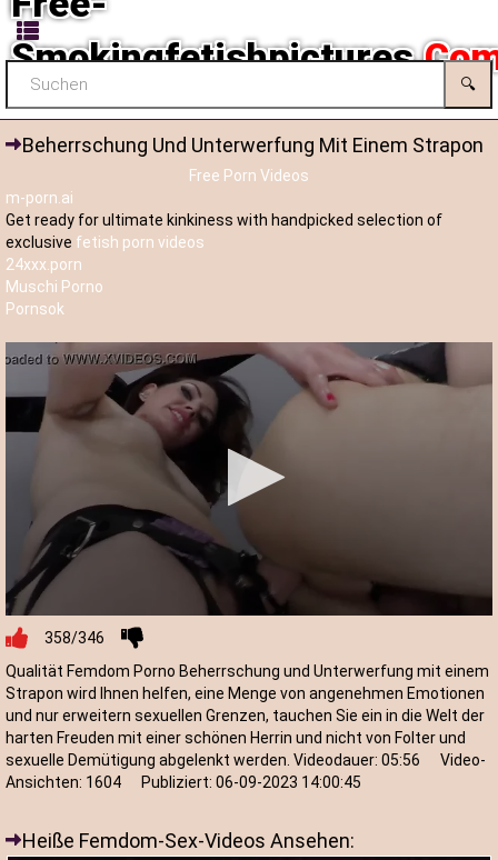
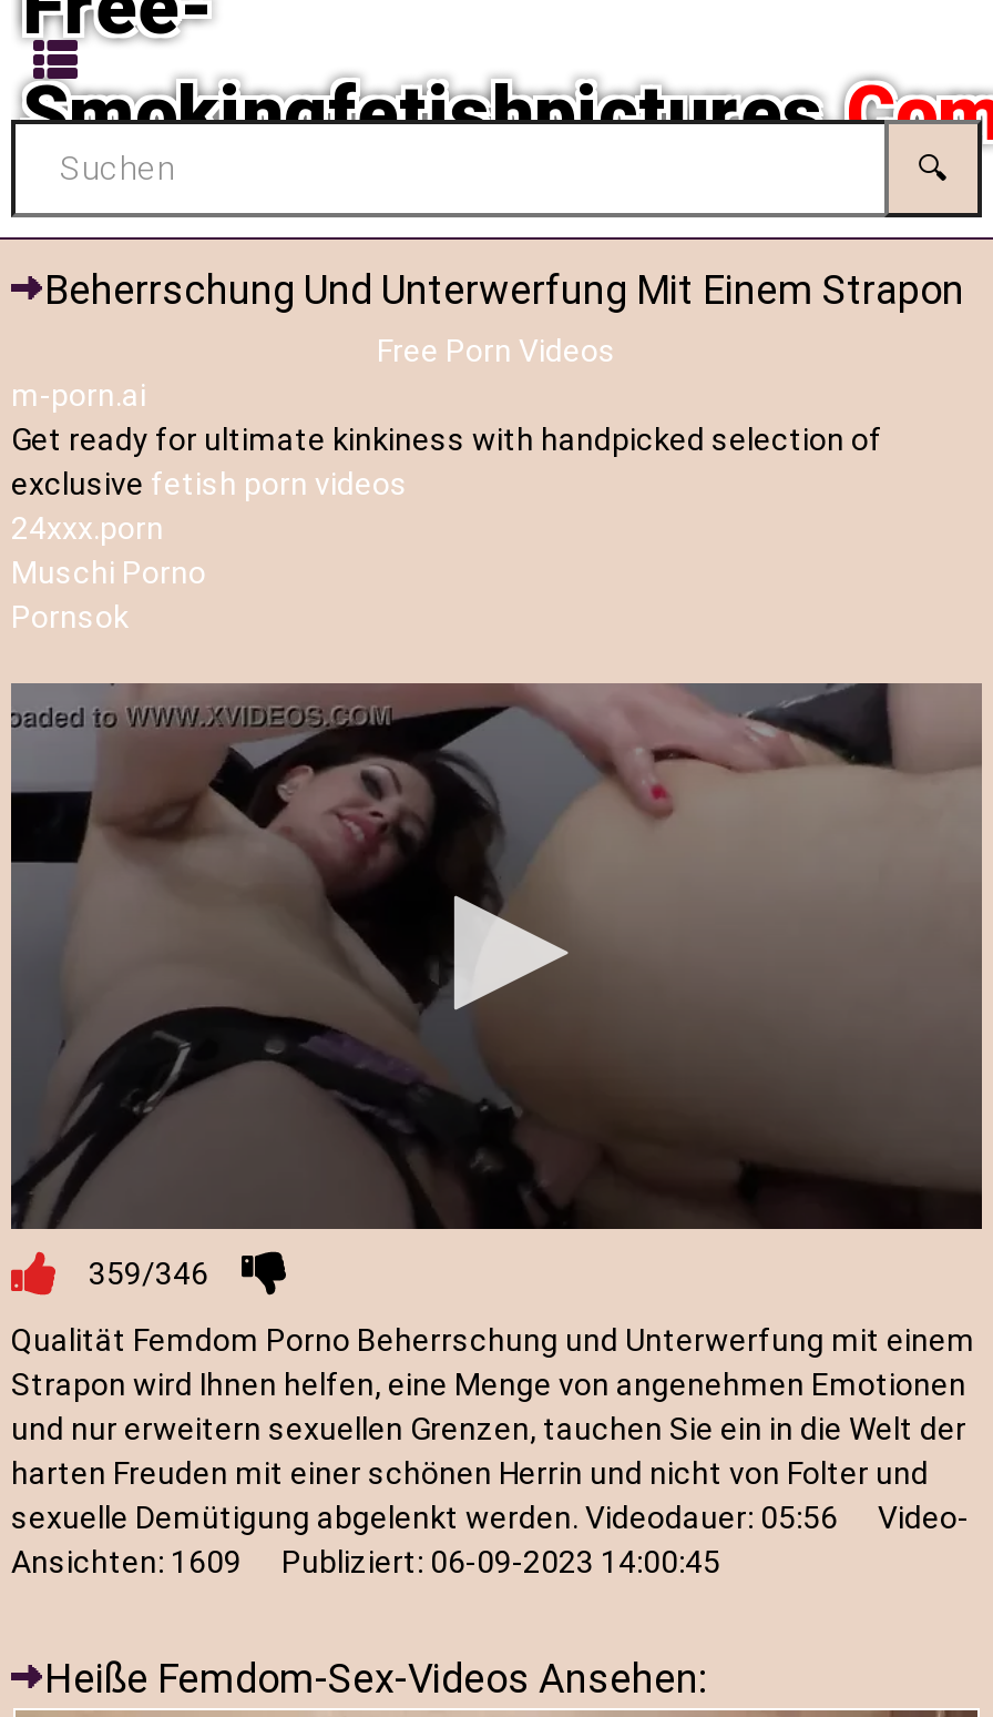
- 358/346
+ 359/346

- Ansichten: 1604 Publiziert: 06-09-2023 14:00:45
+ Ansichten: 1609 Publiziert: 06-09-2023 14:00:45
